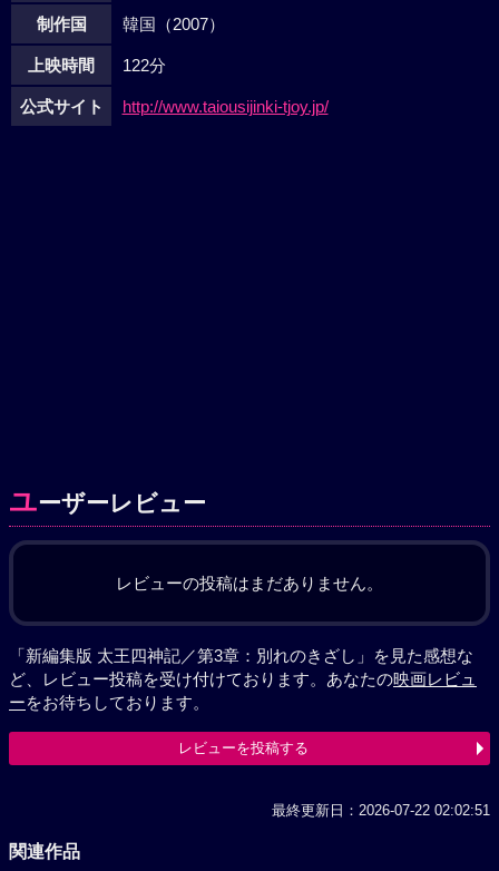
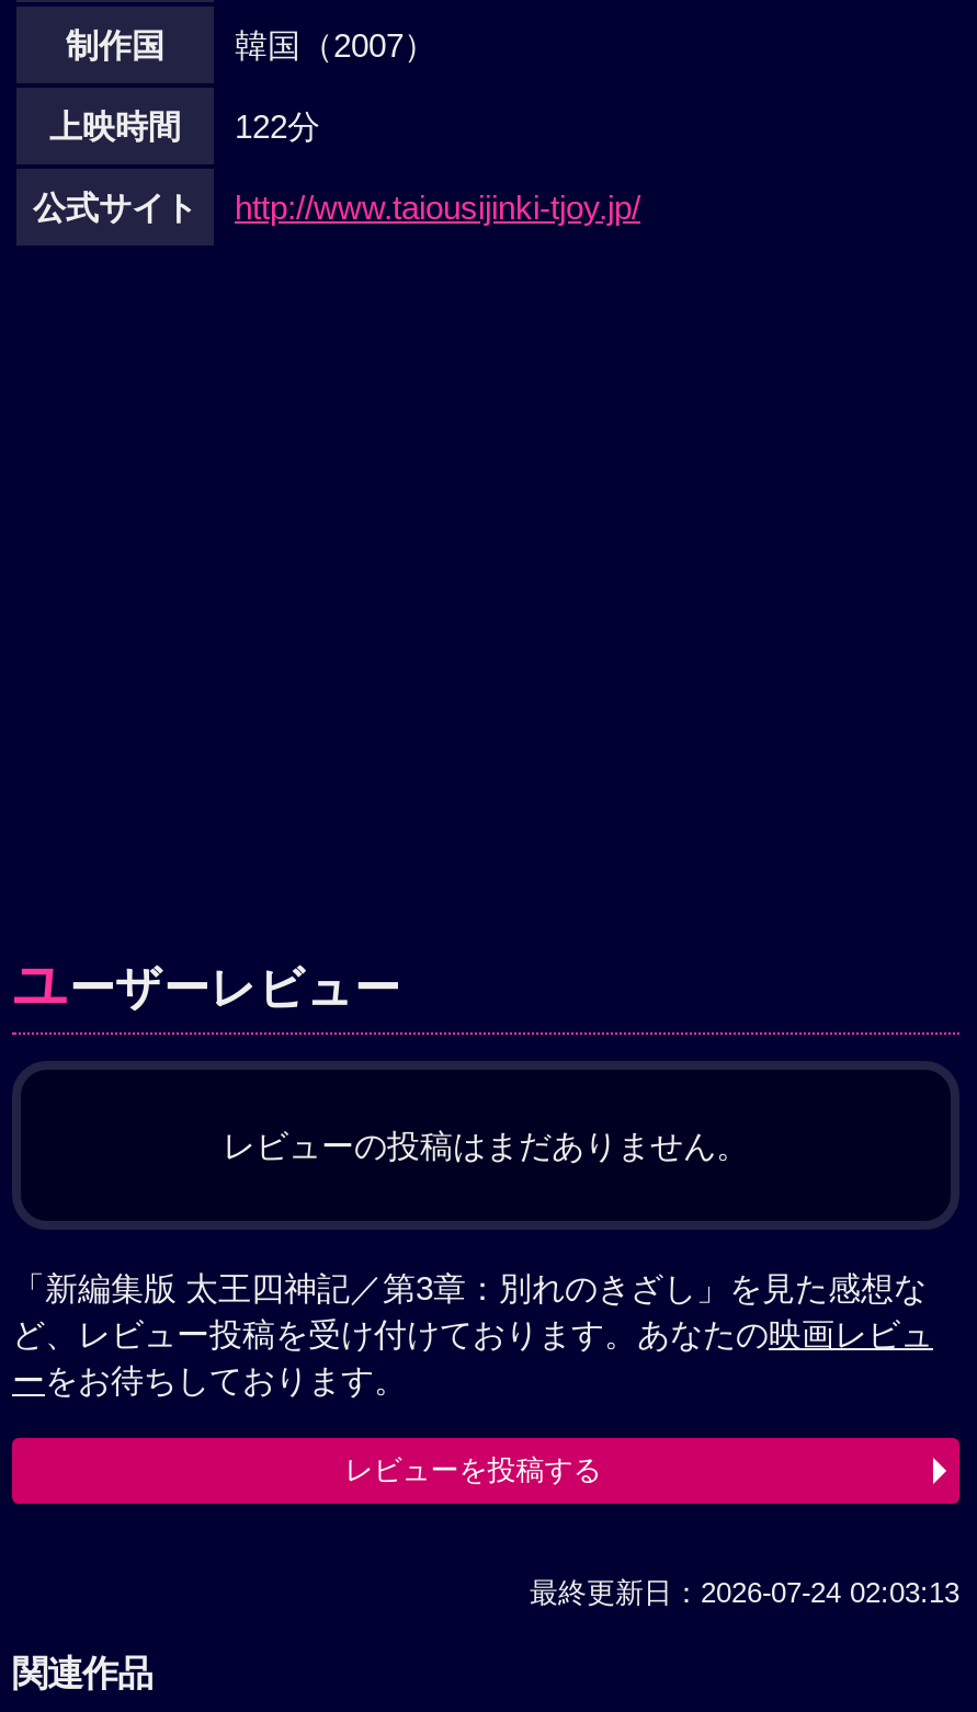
- 最終更新日：2026-07-22 02:02:51
+ 最終更新日：2026-07-24 02:03:13
